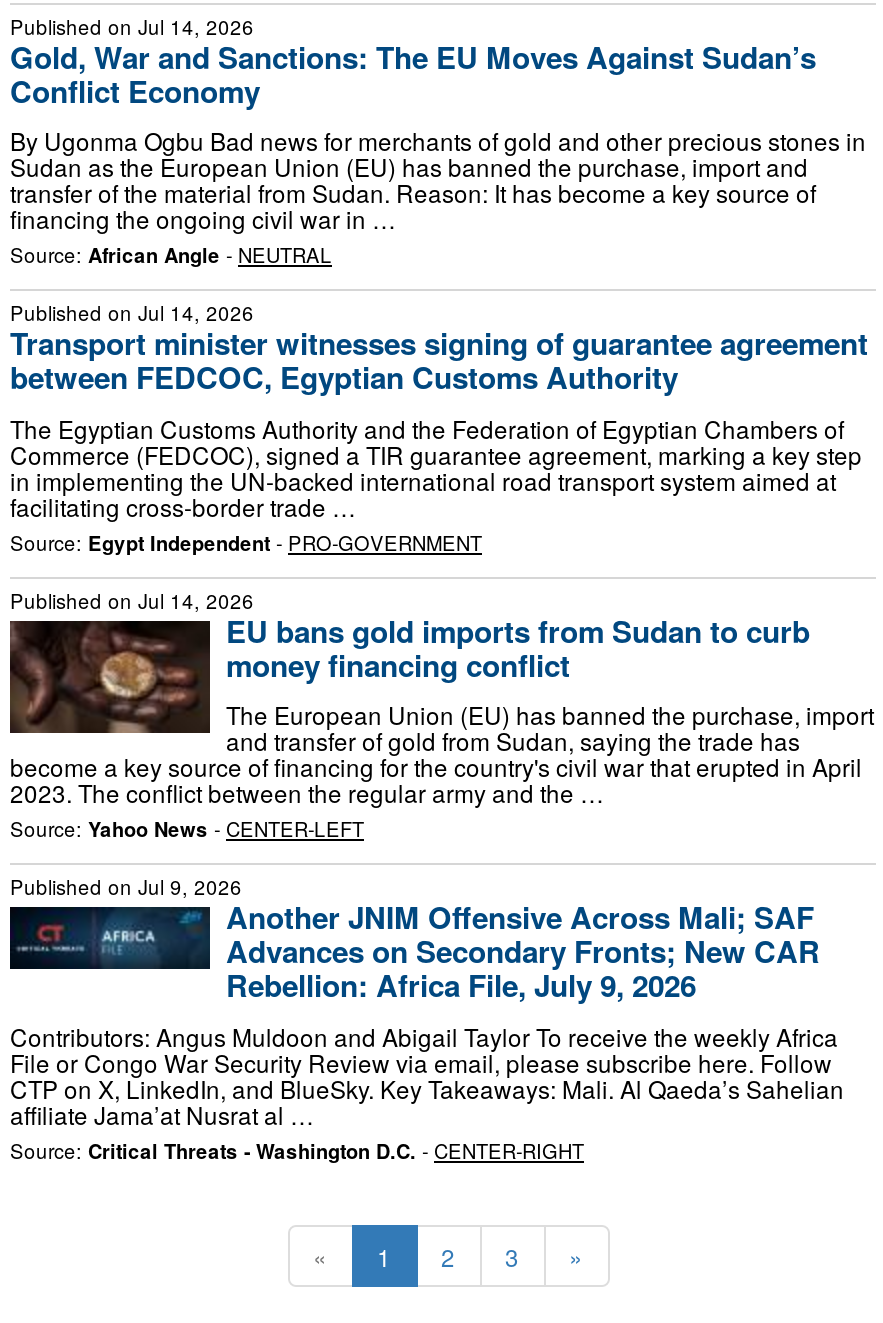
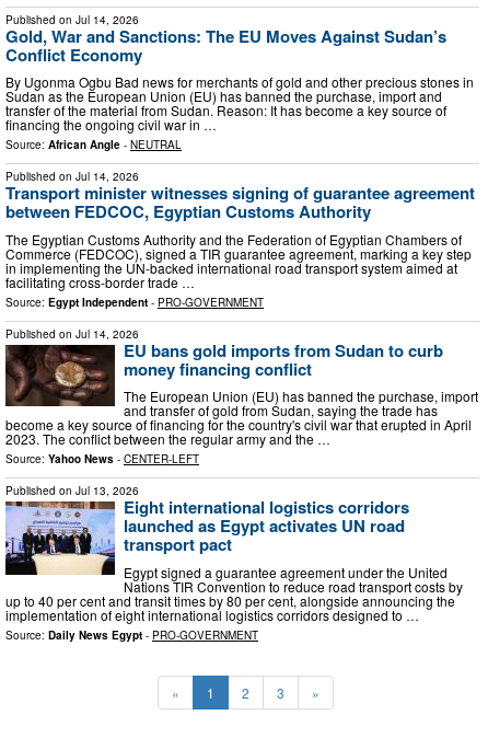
- [image]
- Published on Jul 9, 2026
- Another JNIM Offensive Across Mali; SAF
- Advances on Secondary Fronts; New CAR
- Rebellion: Africa File, July 9, 2026
- Contributors: Angus Muldoon and Abigail Taylor To receive the weekly Africa
- File or Congo War Security Review via email, please subscribe here. Follow
- CTP on X, LinkedIn, and BlueSky. Key Takeaways: Mali. Al Qaeda’s Sahelian
- affiliate Jama’at Nusrat al …
- Source: Critical Threats - Washington D.C. - CENTER-RIGHT
+ [image]
+ Published on Jul 13, 2026
+ Eight international logistics corridors
+ launched as Egypt activates UN road
+ transport pact
+ Egypt signed a guarantee agreement under the United
+ Nations TIR Convention to reduce road transport costs by
+ up to 40 per cent and transit times by 80 per cent, alongside announcing the
+ implementation of eight international logistics corridors designed to …
+ Source: Daily News Egypt - PRO-GOVERNMENT
